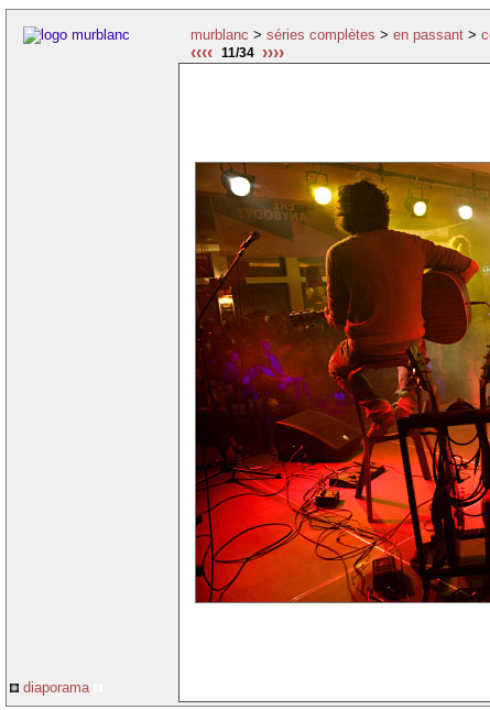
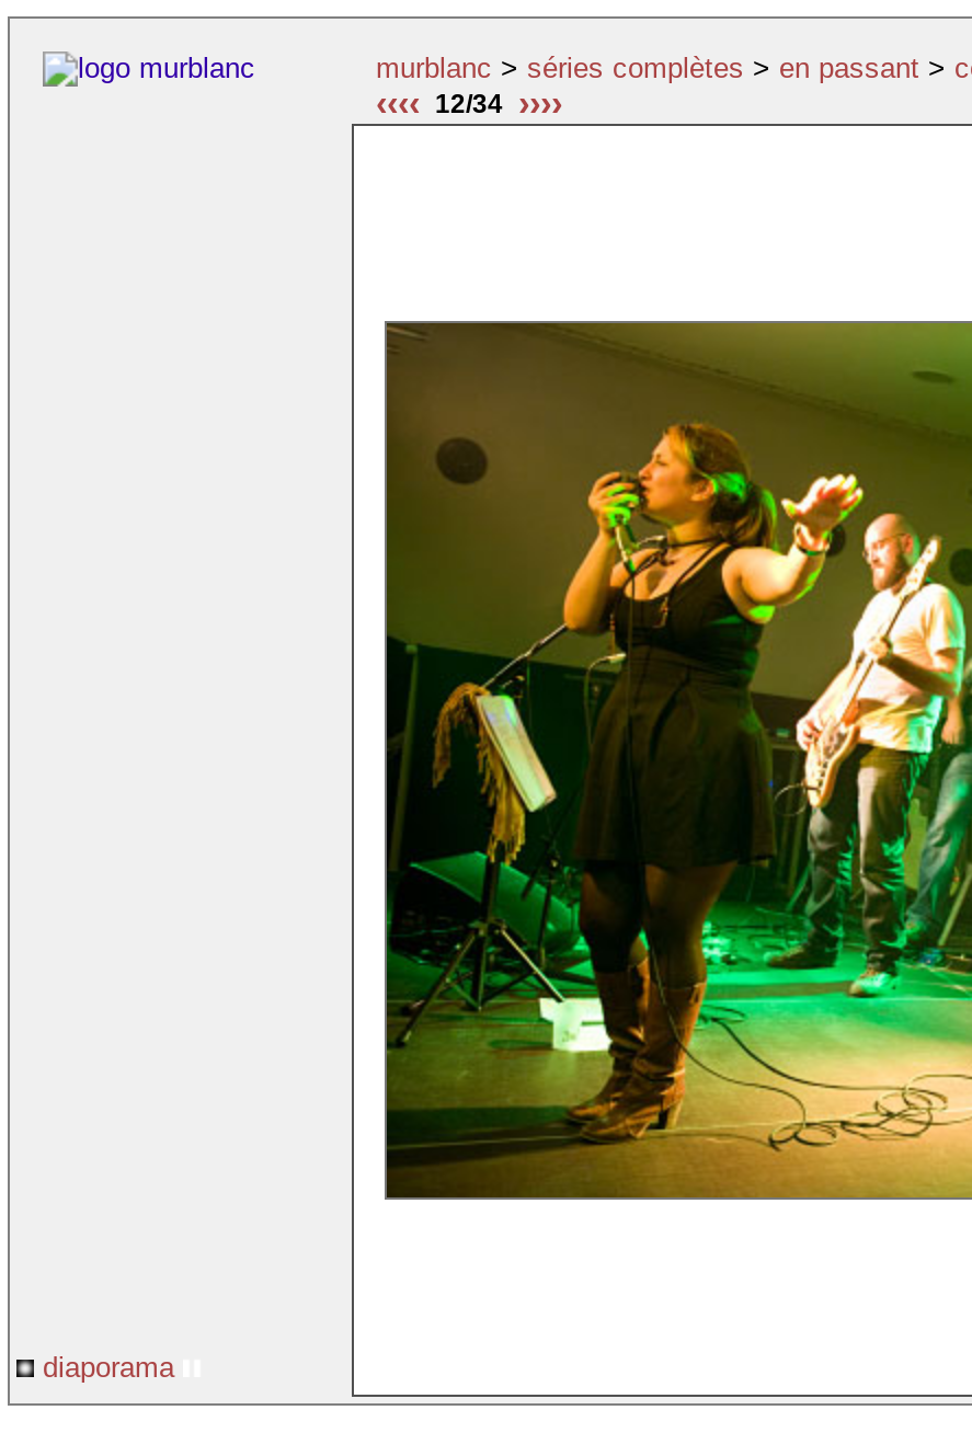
- ‹‹‹‹ 11/34 ››››
+ ‹‹‹‹ 12/34 ››››

- [image]
+ [image]
